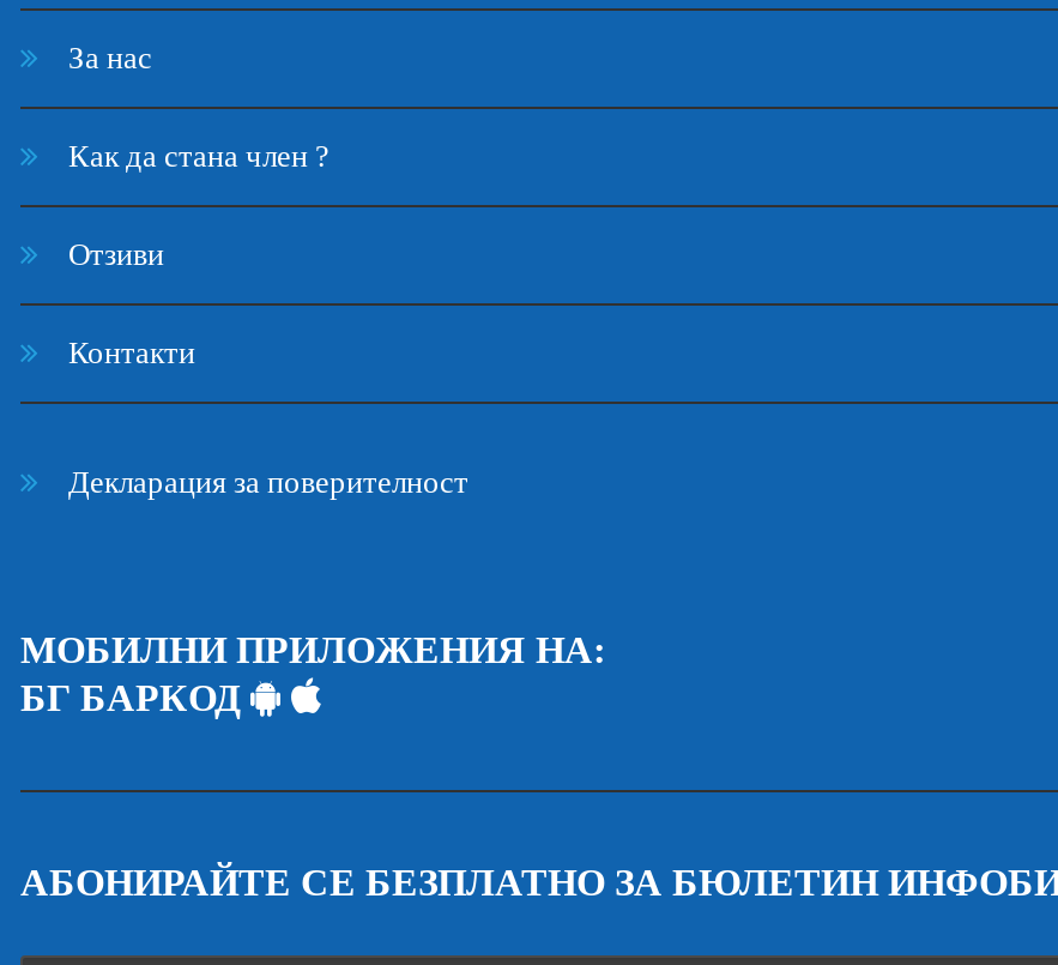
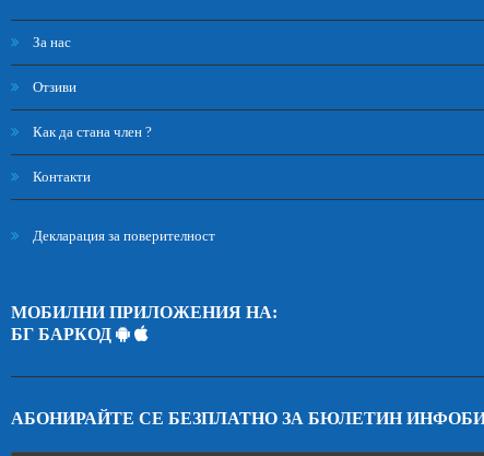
moved down: Как да стана член ?

moved up: Отзиви
